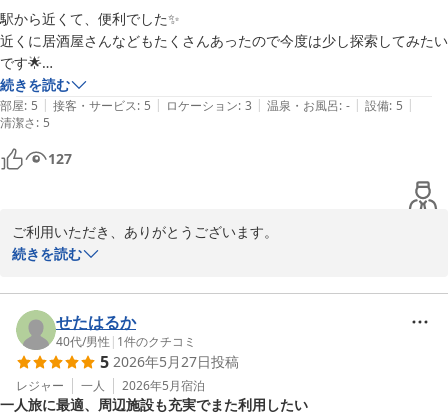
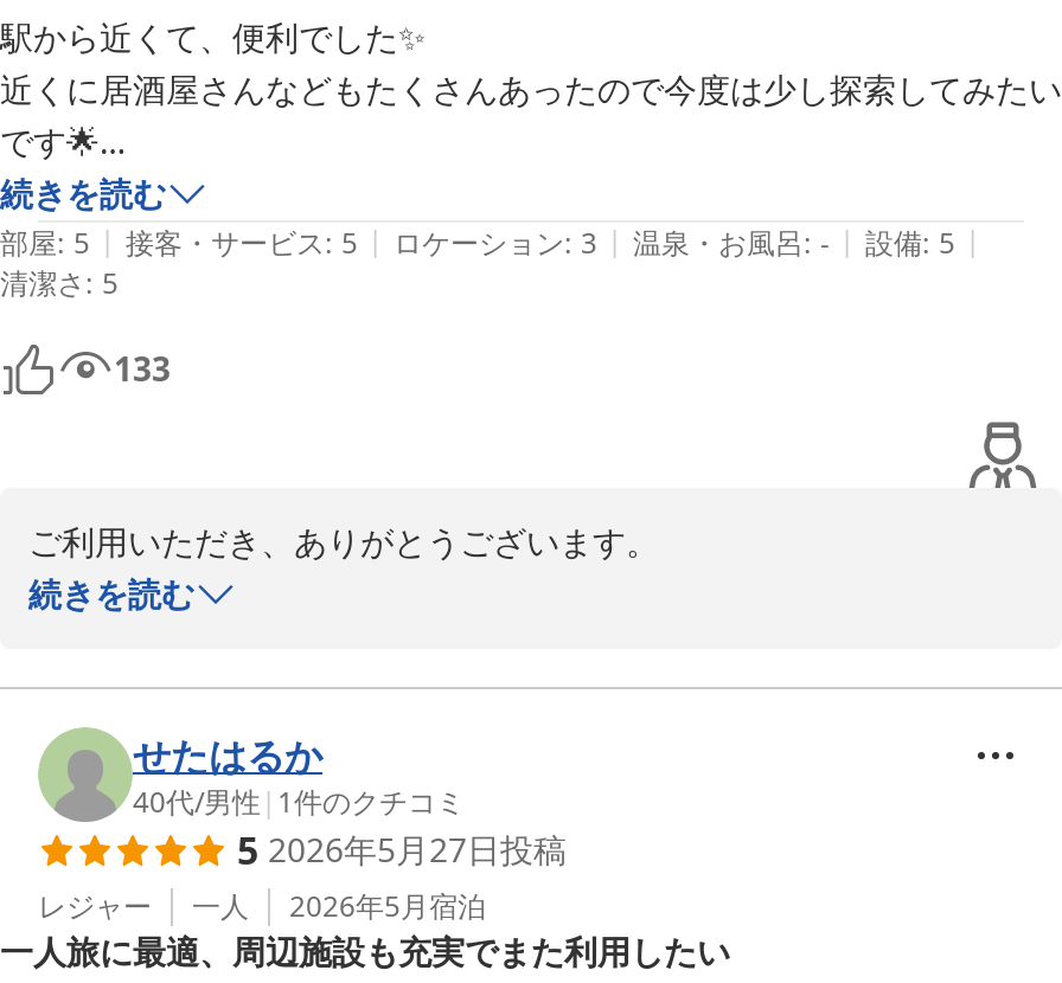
- 127
+ 133
